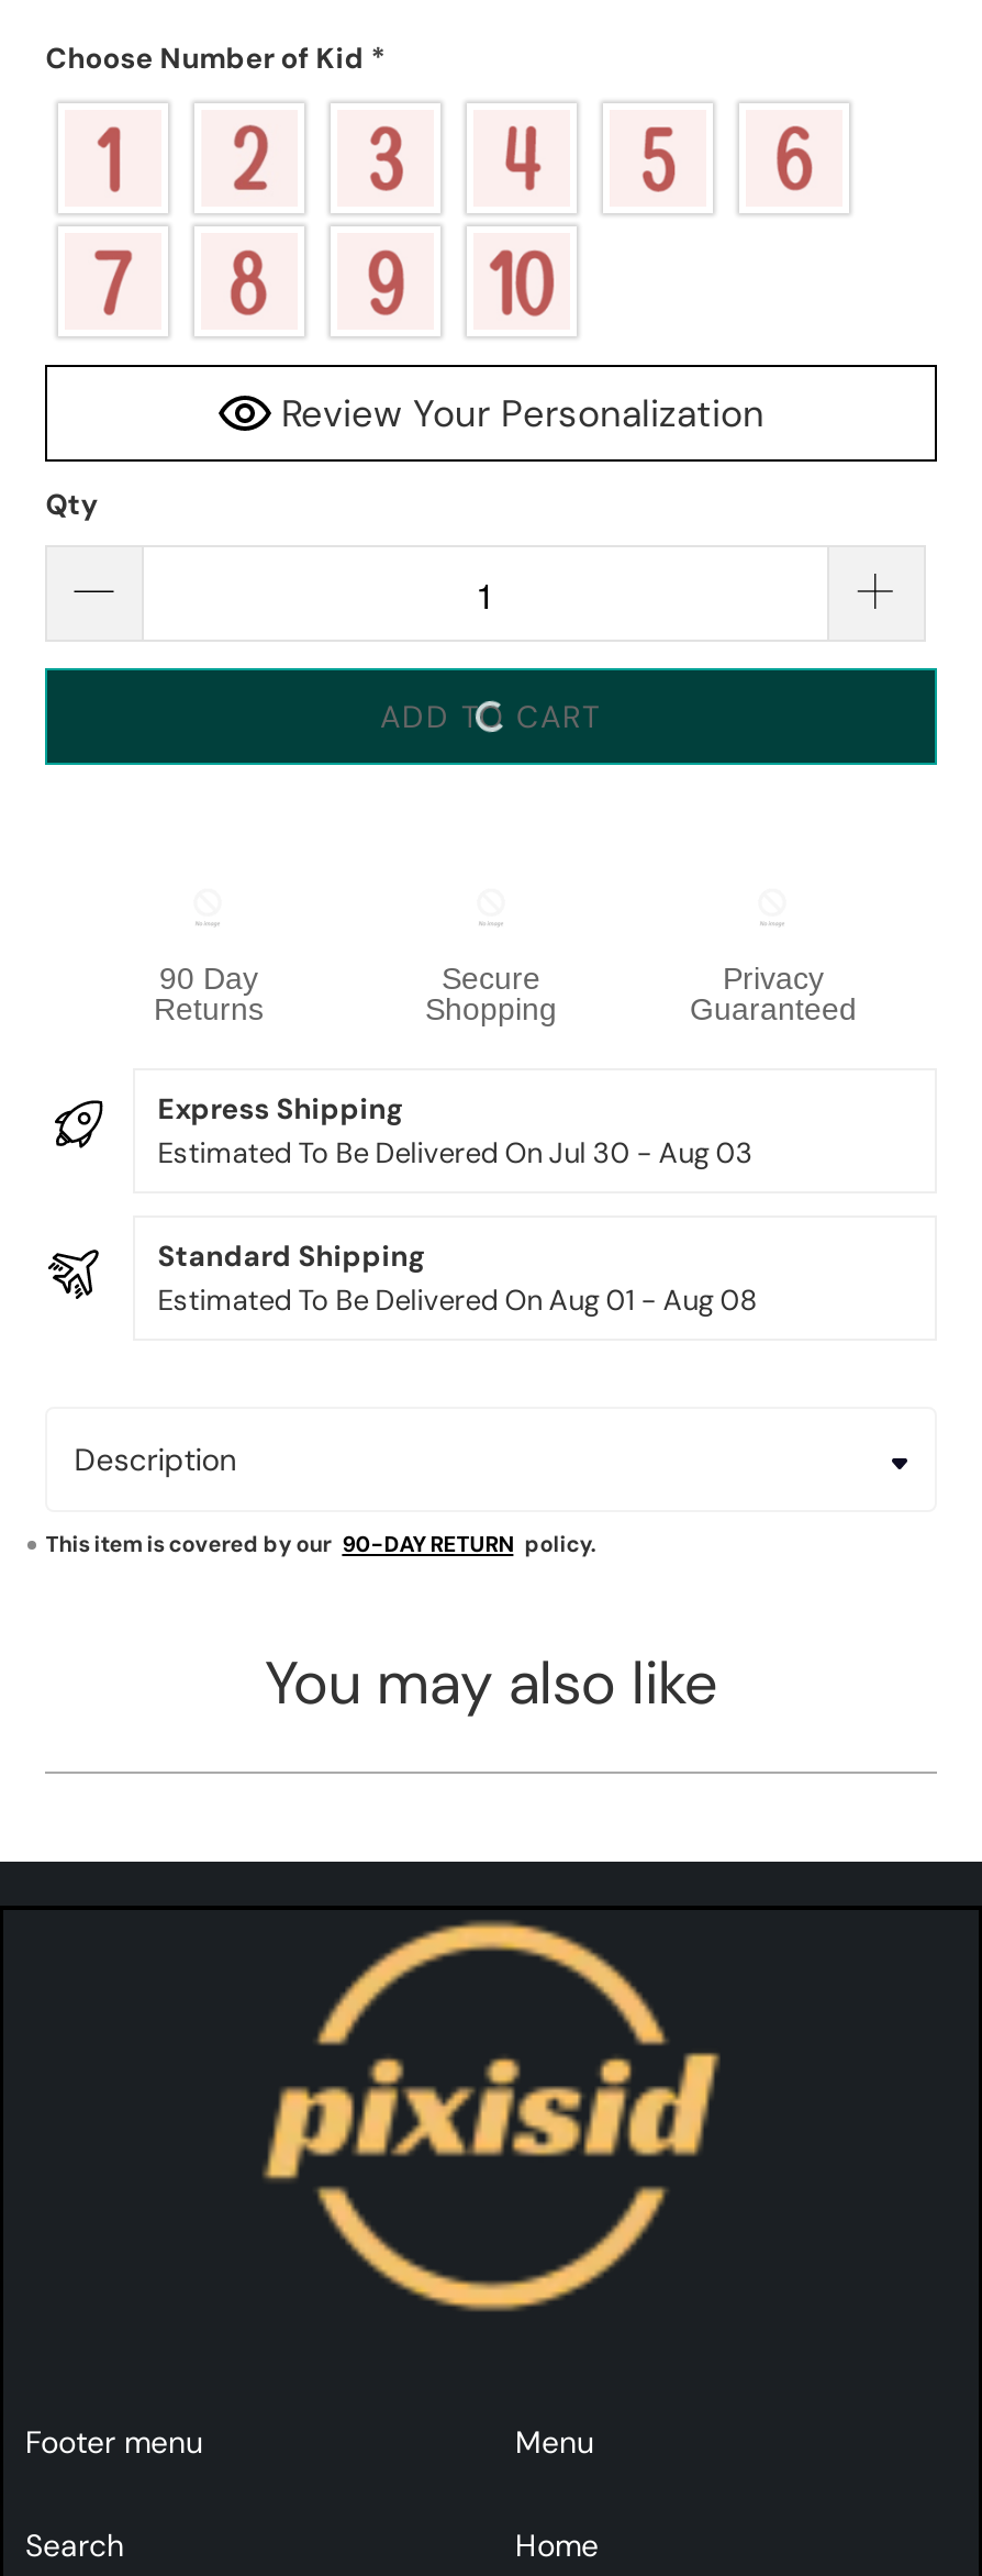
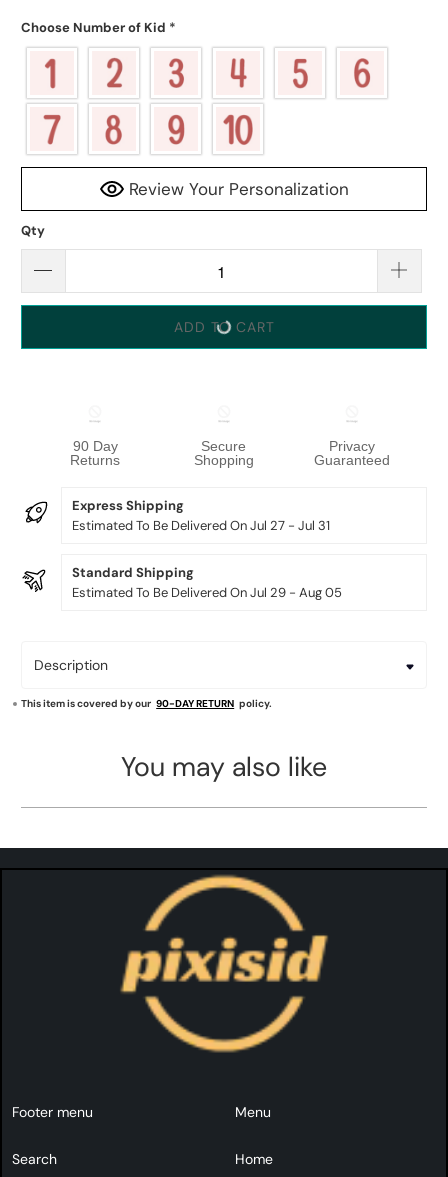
- Estimated To Be Delivered On Jul 30 - Aug 03
+ Estimated To Be Delivered On Jul 27 - Jul 31

- Estimated To Be Delivered On Aug 01 - Aug 08
+ Estimated To Be Delivered On Jul 29 - Aug 05
